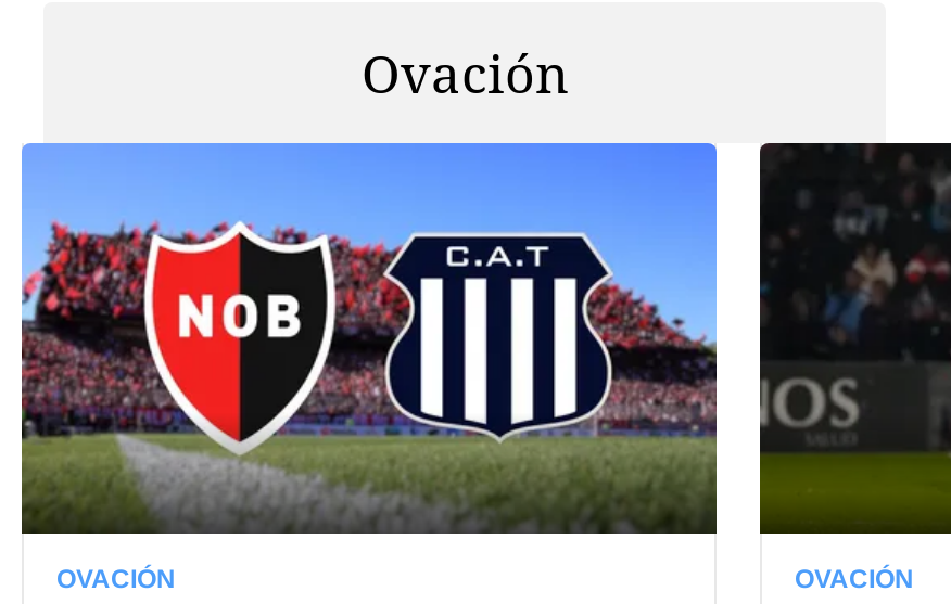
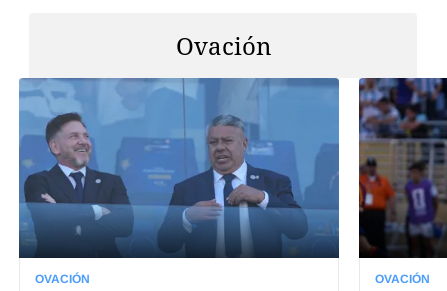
- [image]
+ [image]

- [image]
+ [image]
